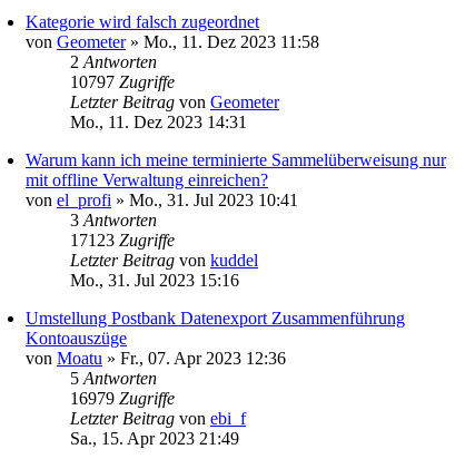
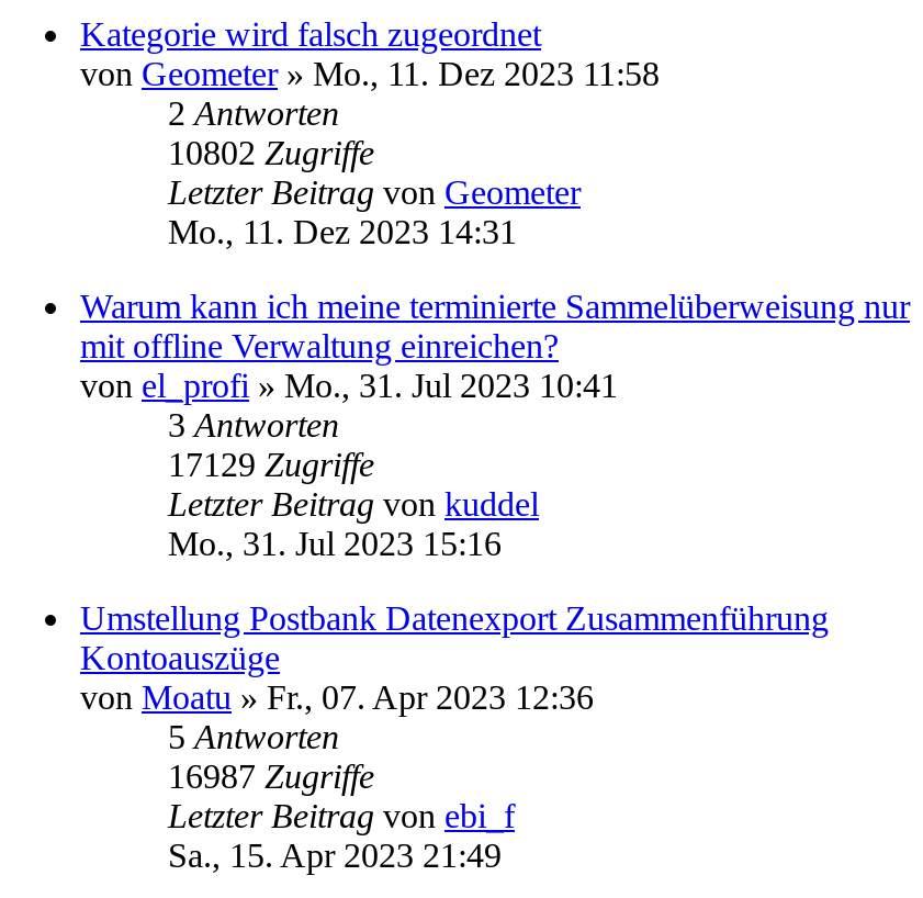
- 10797 Zugriffe
+ 10802 Zugriffe

- 17123 Zugriffe
+ 17129 Zugriffe

- 16979 Zugriffe
+ 16987 Zugriffe
